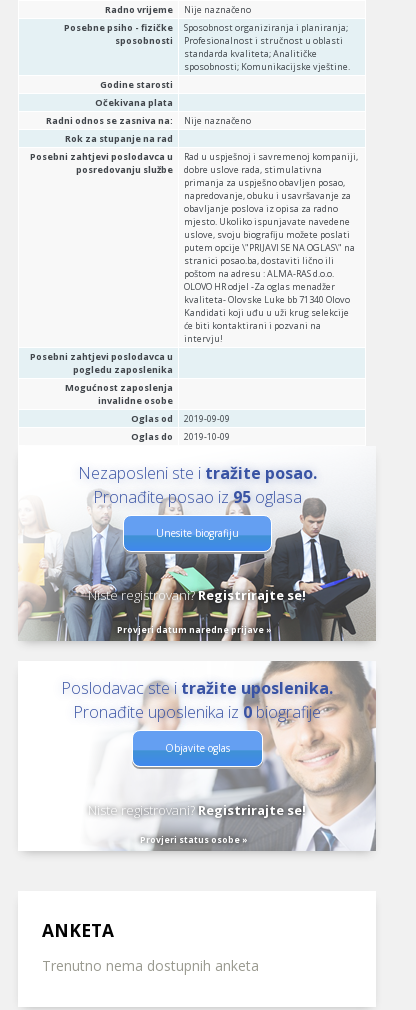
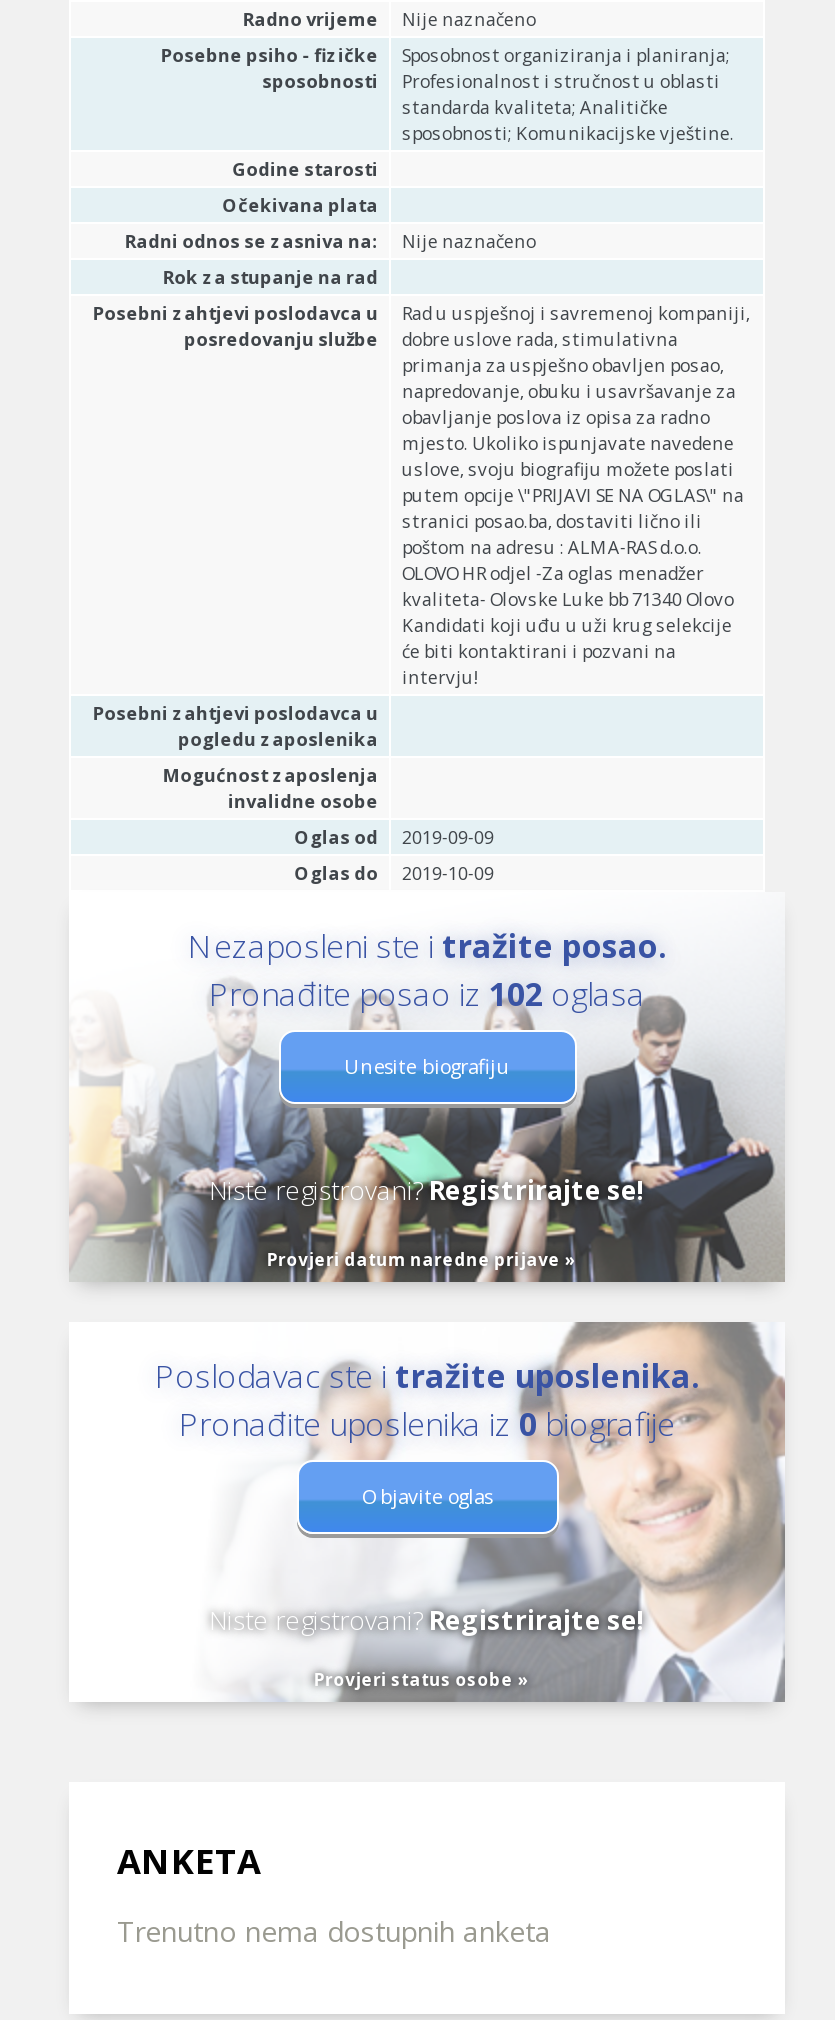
- Pronađite posao iz 95 oglasa
+ Pronađite posao iz 102 oglasa
